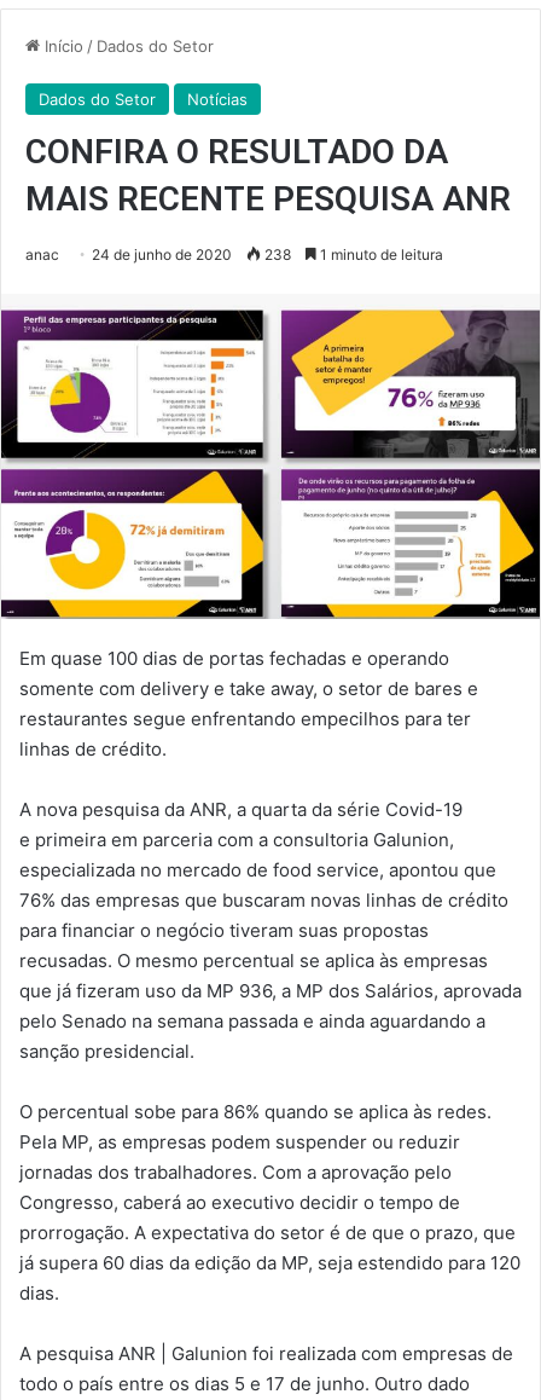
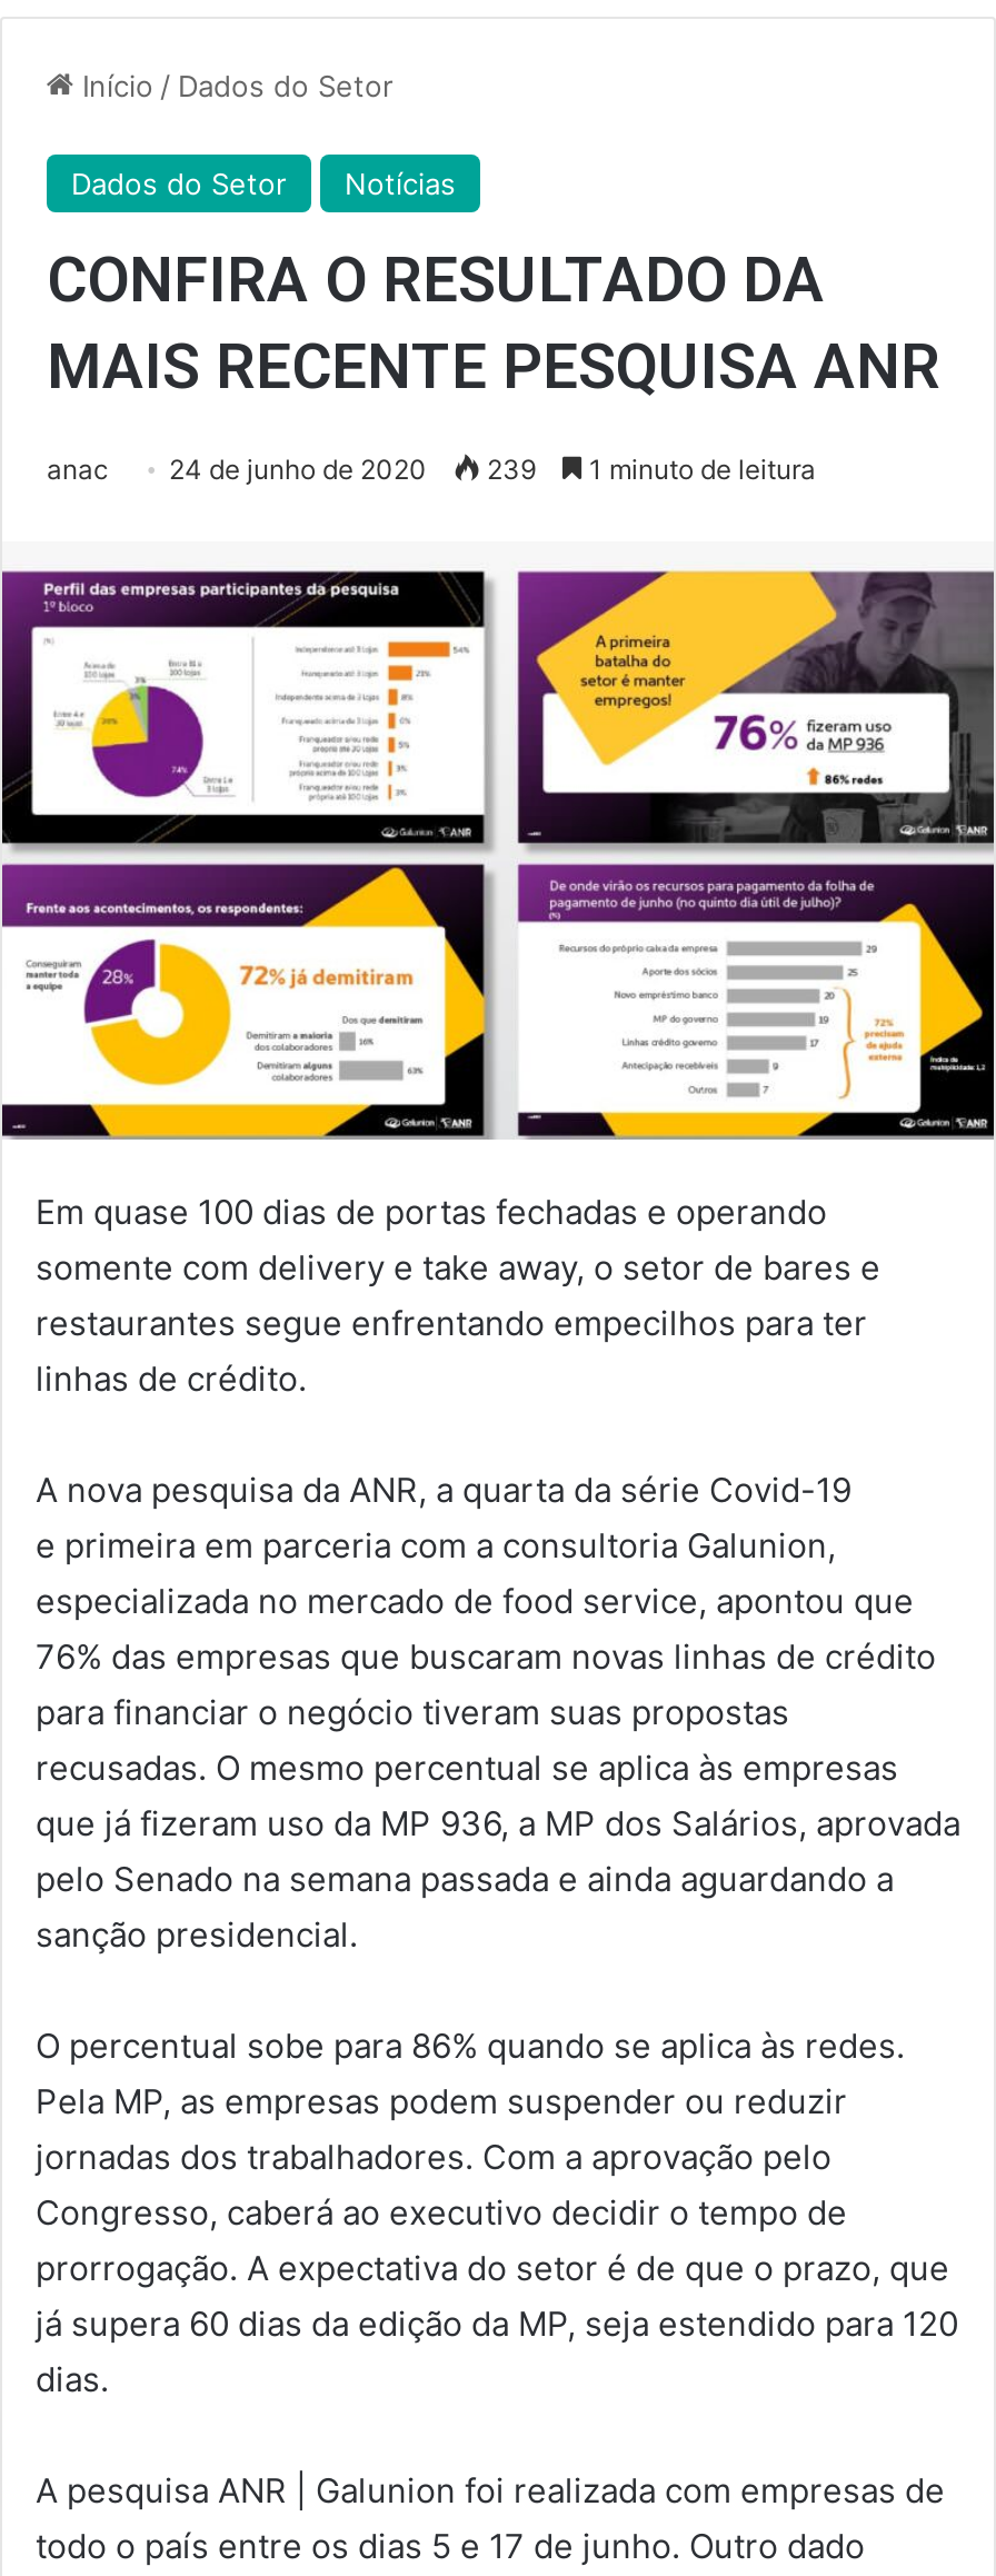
- anac 24 de junho de 2020 238 1 minuto de leitura
+ anac 24 de junho de 2020 239 1 minuto de leitura
